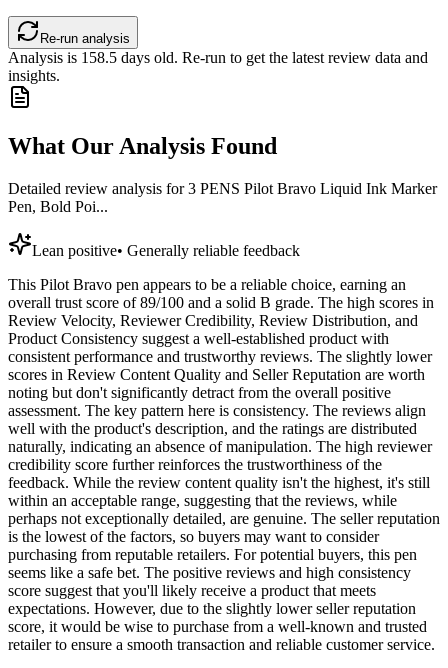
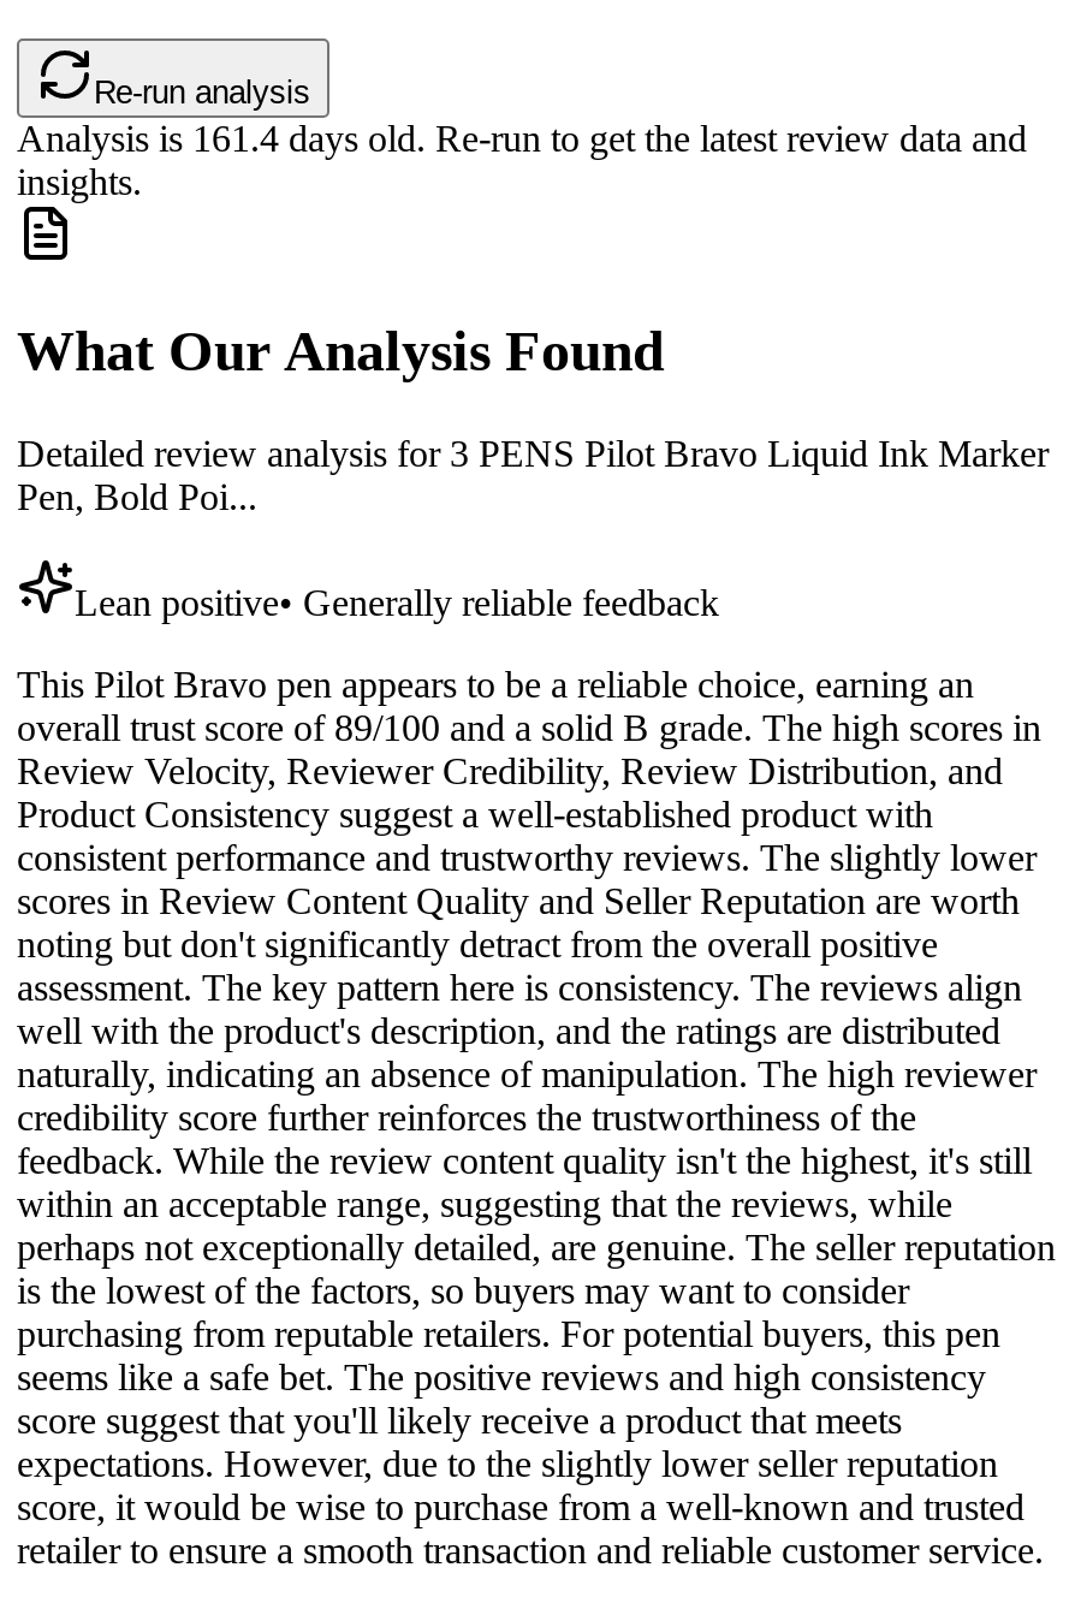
- Analysis is158.5days old. Re-run to get the latest review data and
+ Analysis is161.4days old. Re-run to get the latest review data and
